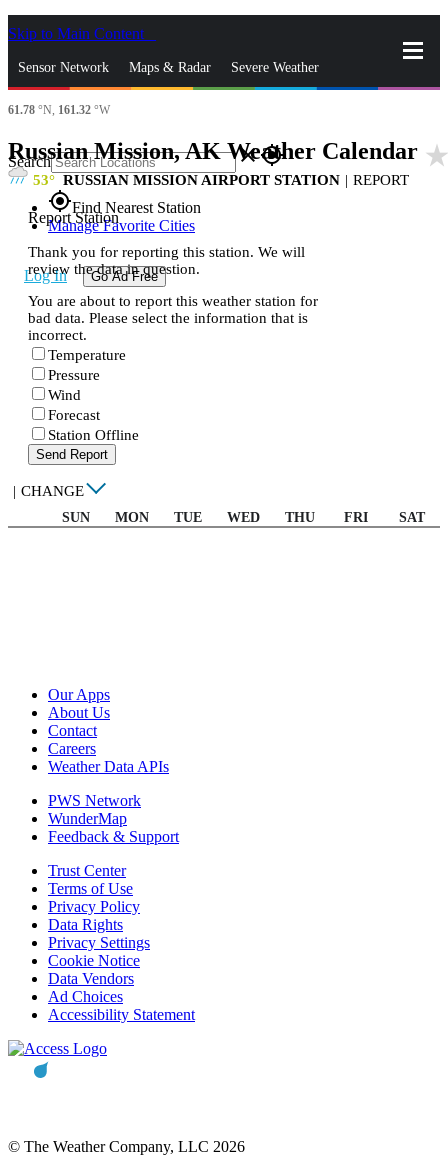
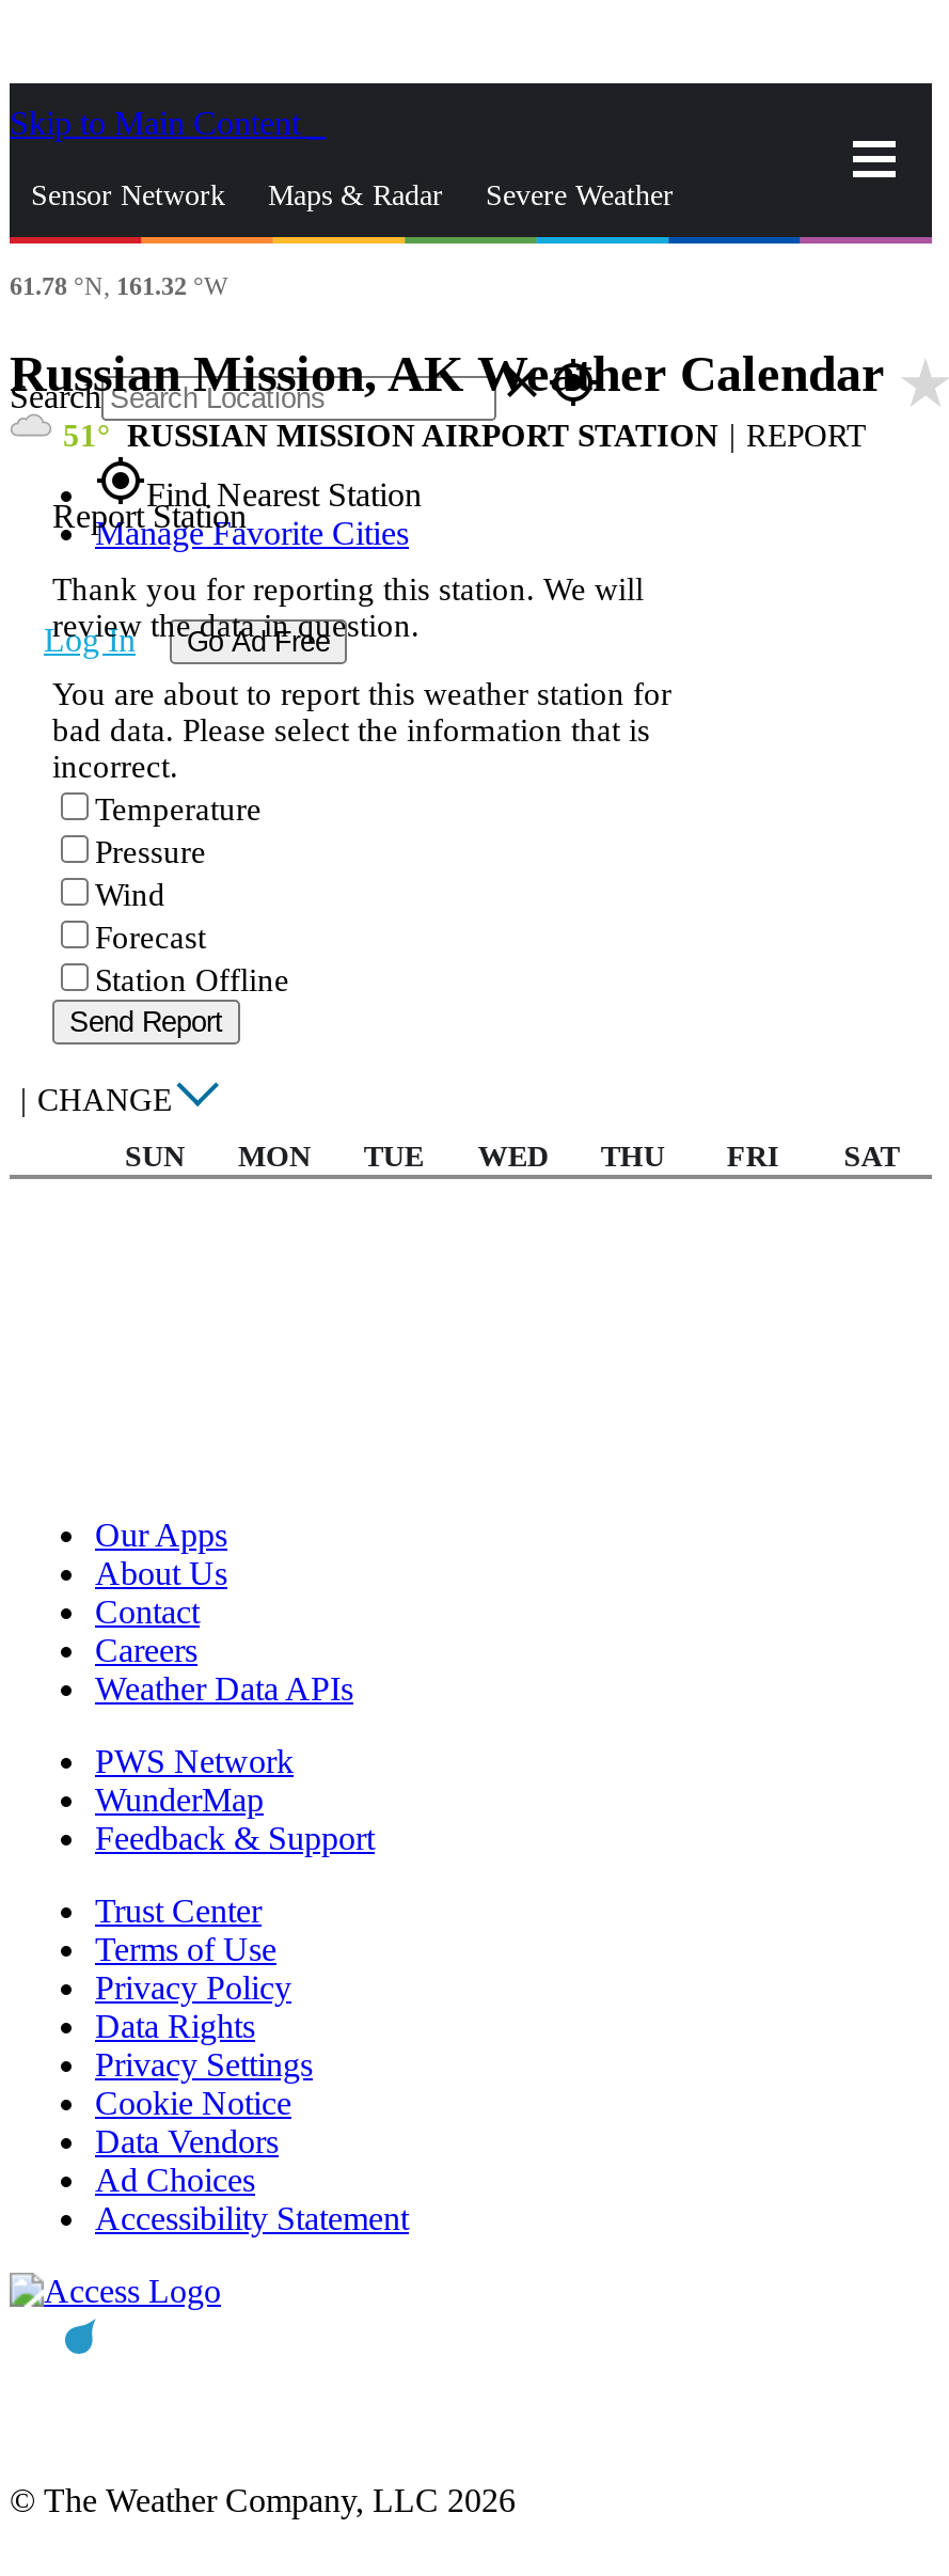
- 53
+ 51
